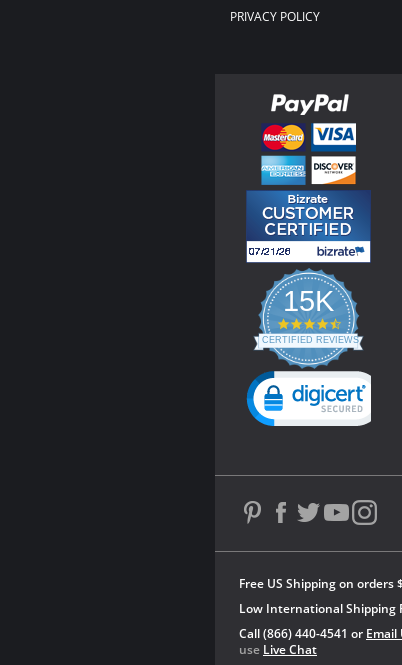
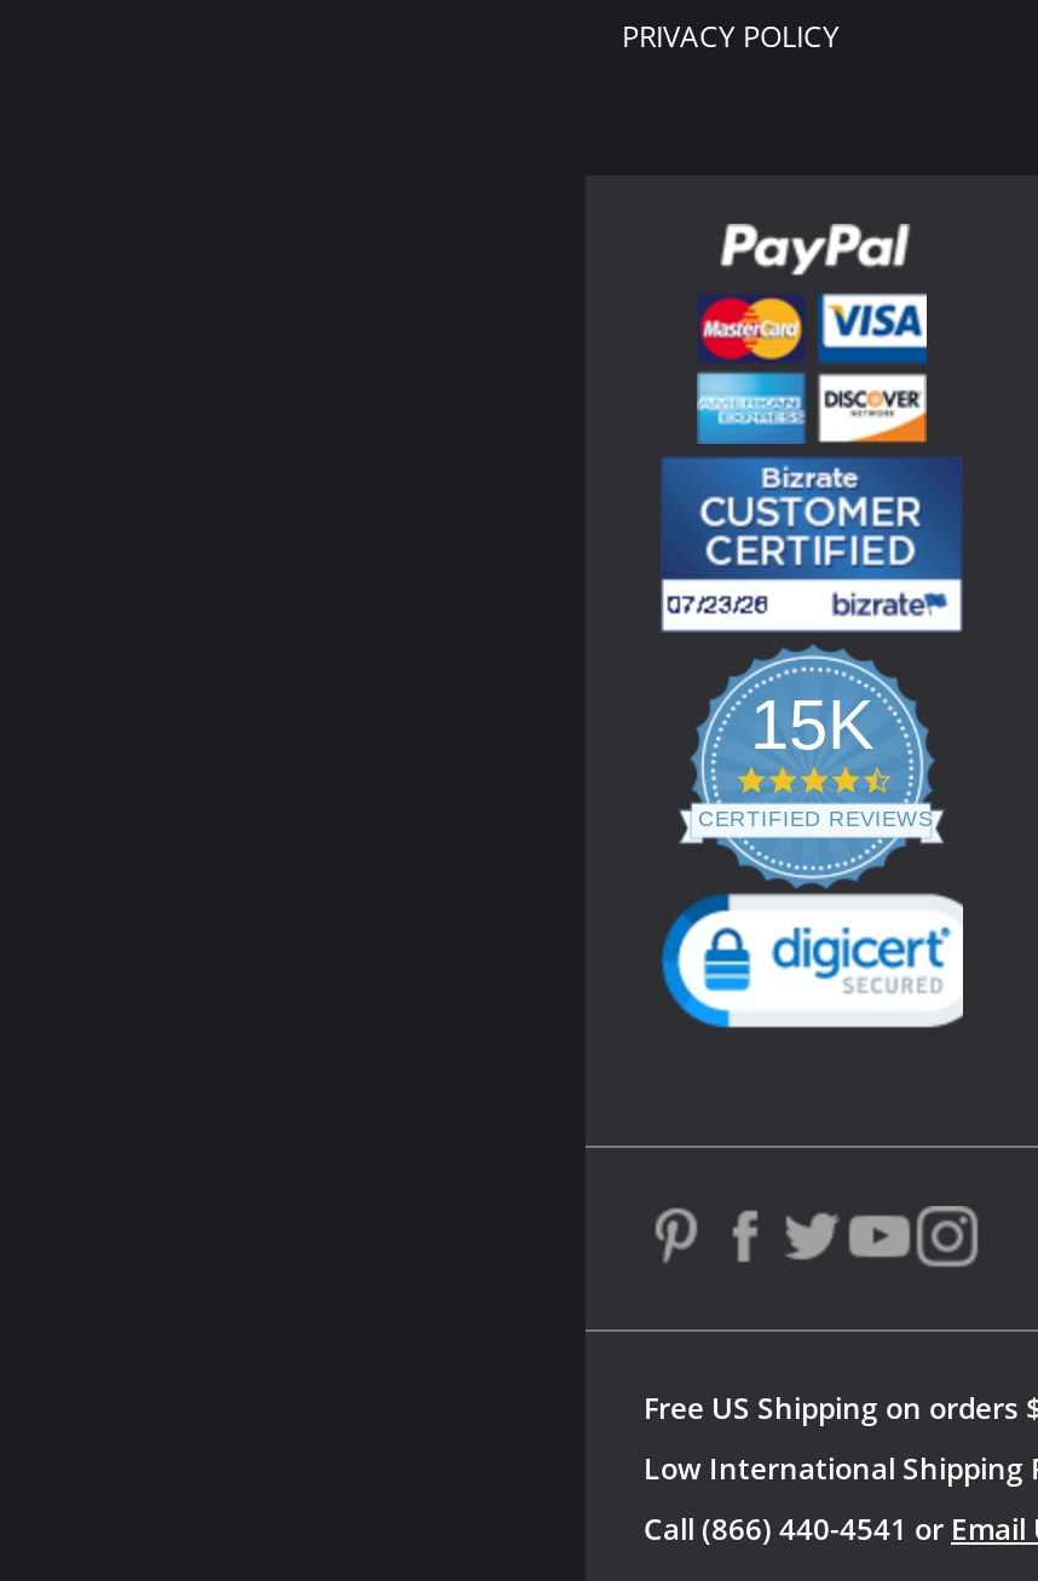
- use Live Chat
